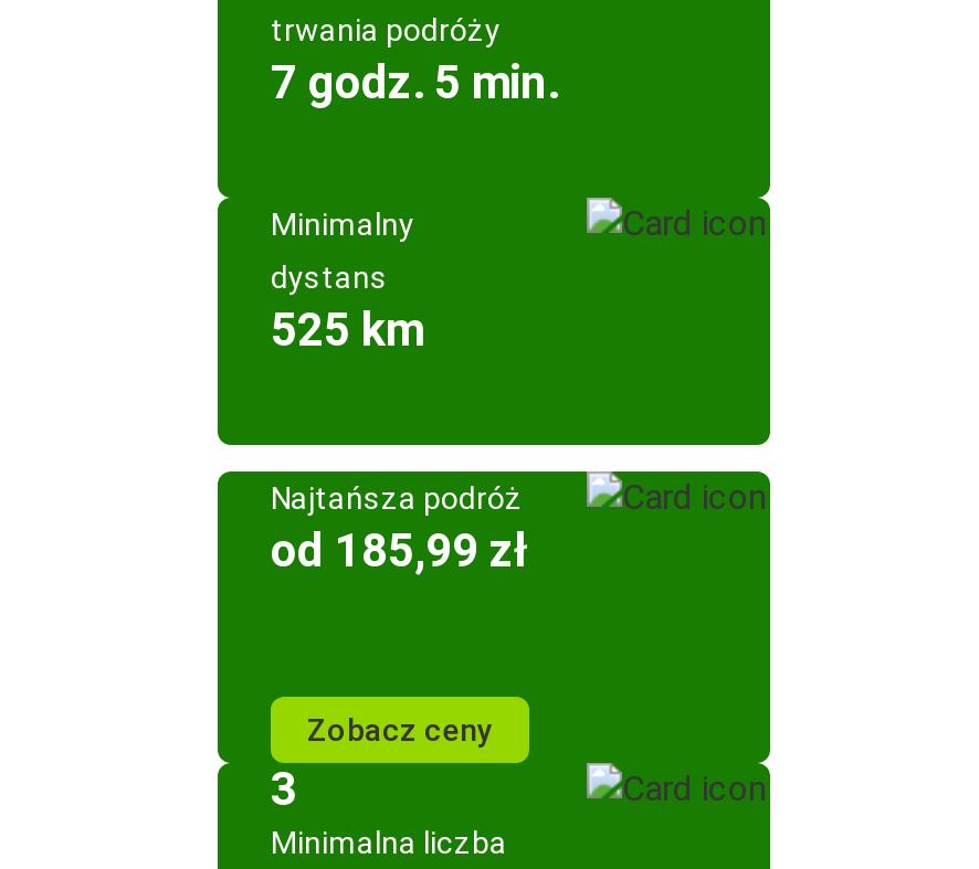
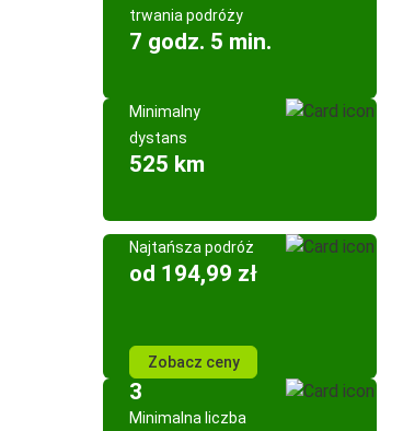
- od 185,99 zł
+ od 194,99 zł
